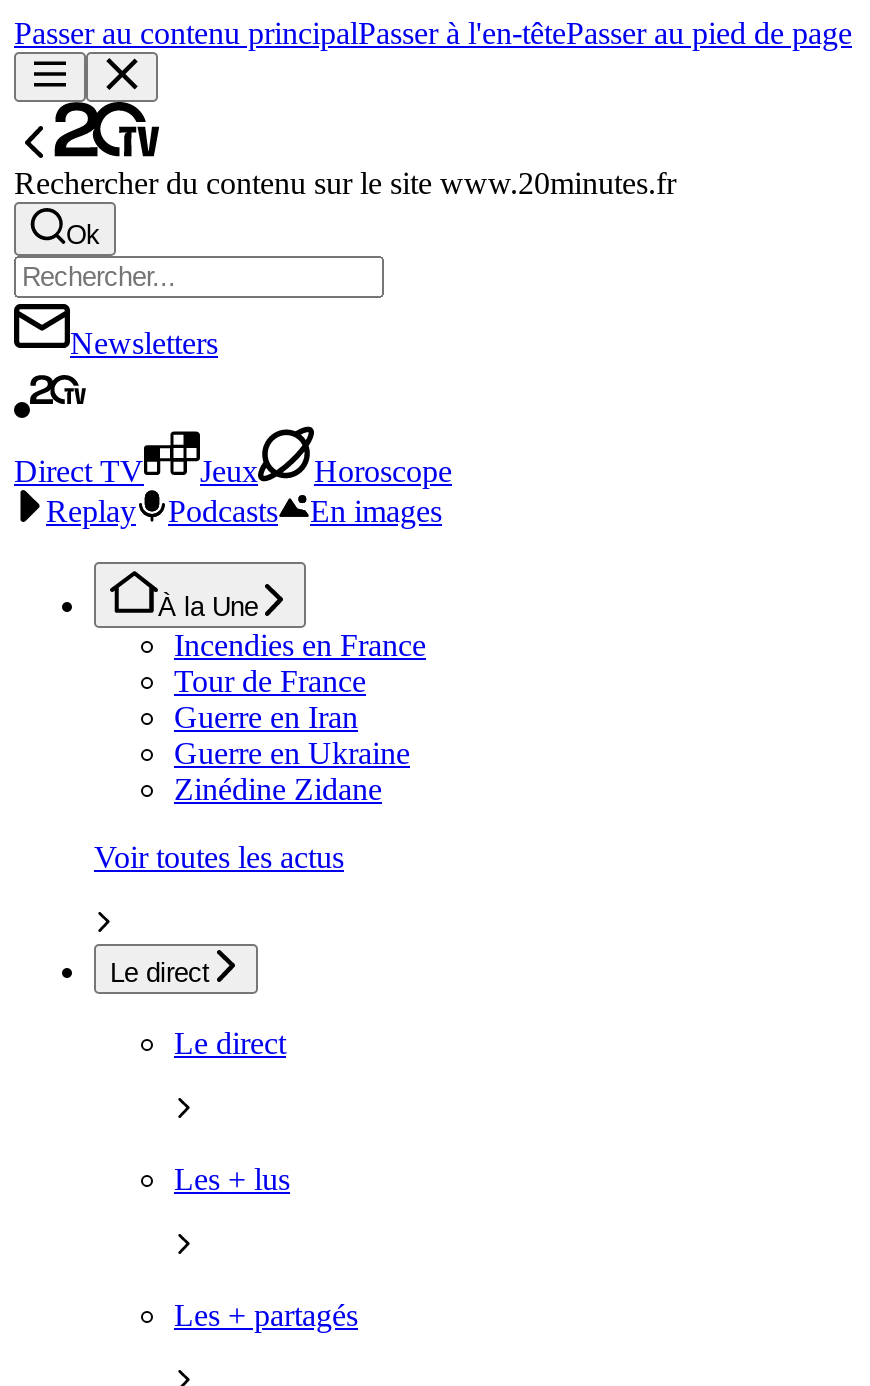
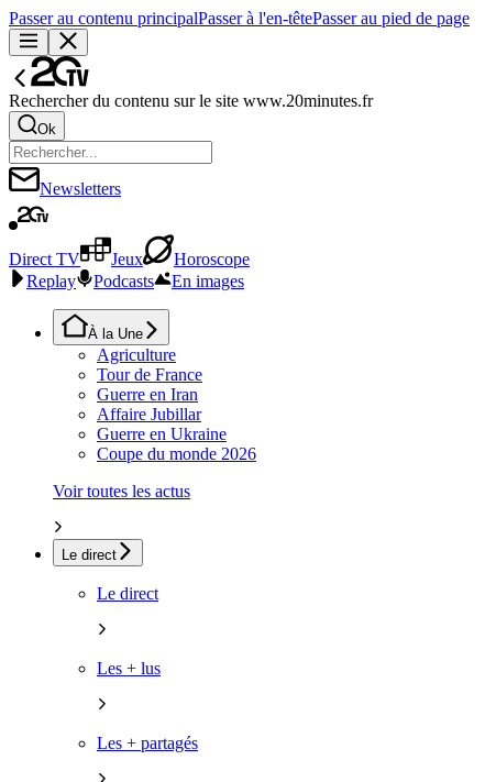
- Incendies en France
+ Agriculture

+ Affaire Jubillar

- Zinédine Zidane
+ Coupe du monde 2026
